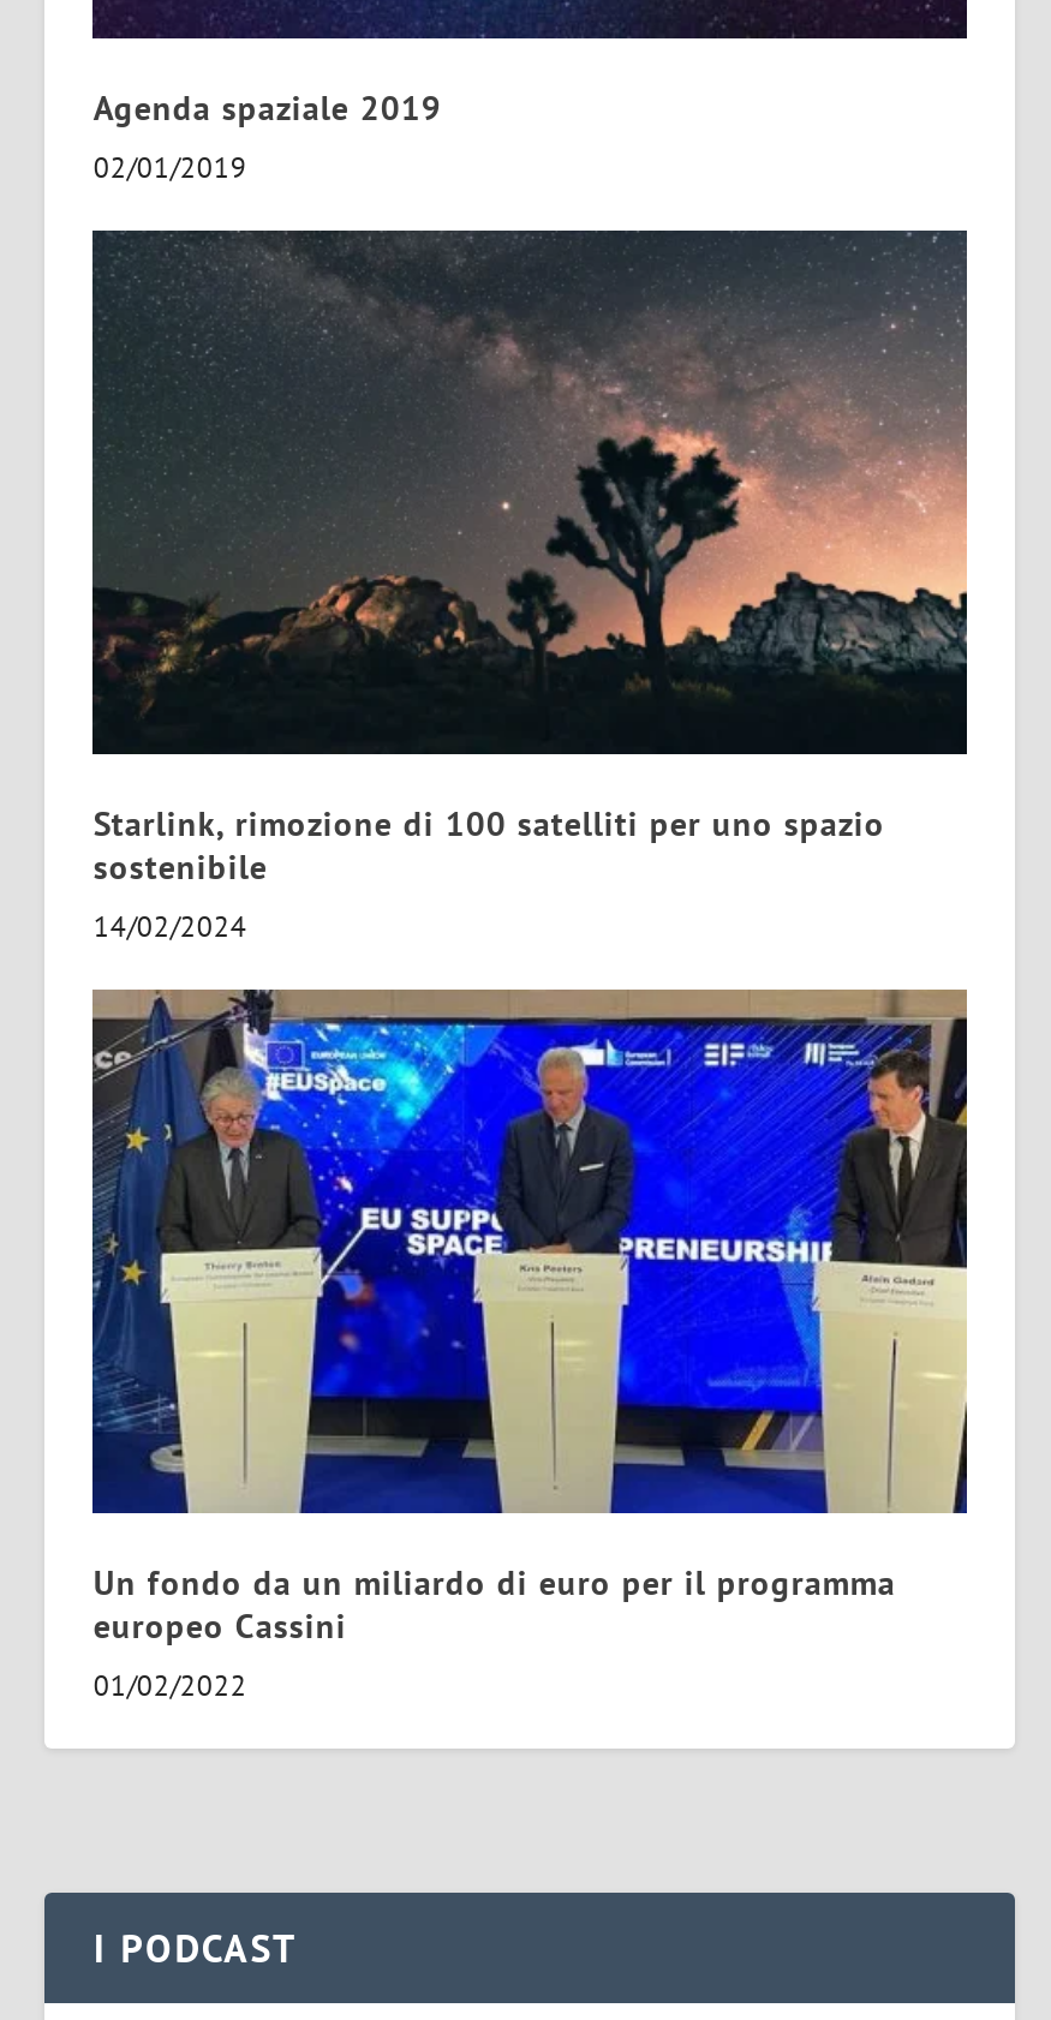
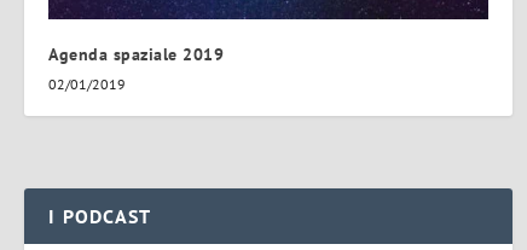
- [image]
- Starlink, rimozione di 100 satelliti per uno spazio
- sostenibile
- 14/02/2024

- [image]
- Un fondo da un miliardo di euro per il programma
- europeo Cassini
- 01/02/2022
